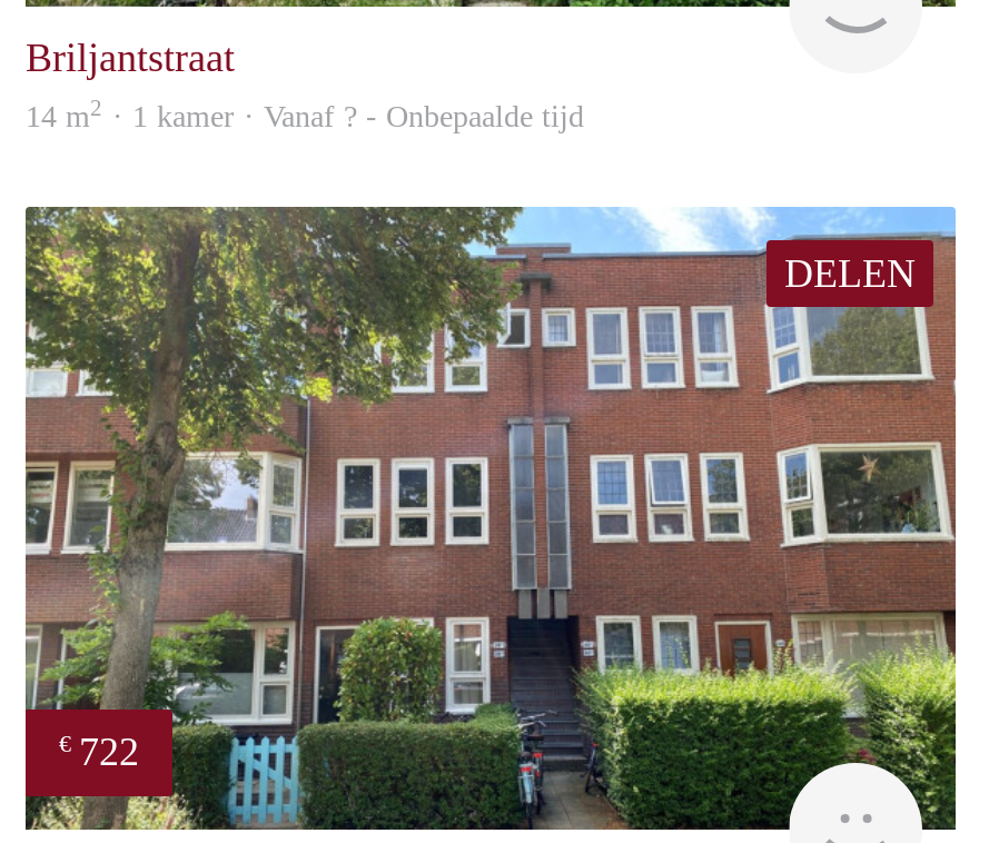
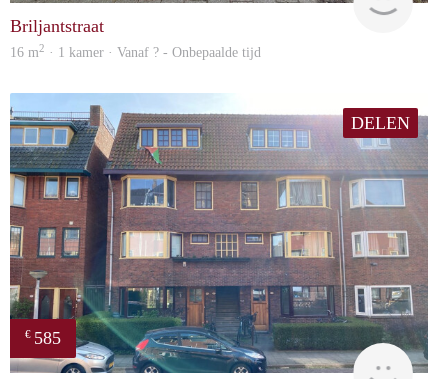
- 14 m2 · 1 kamer · Vanaf ? - Onbepaalde tijd
+ 16 m2 · 1 kamer · Vanaf ? - Onbepaalde tijd

- [image]
- €722
+ [image]
+ €585
